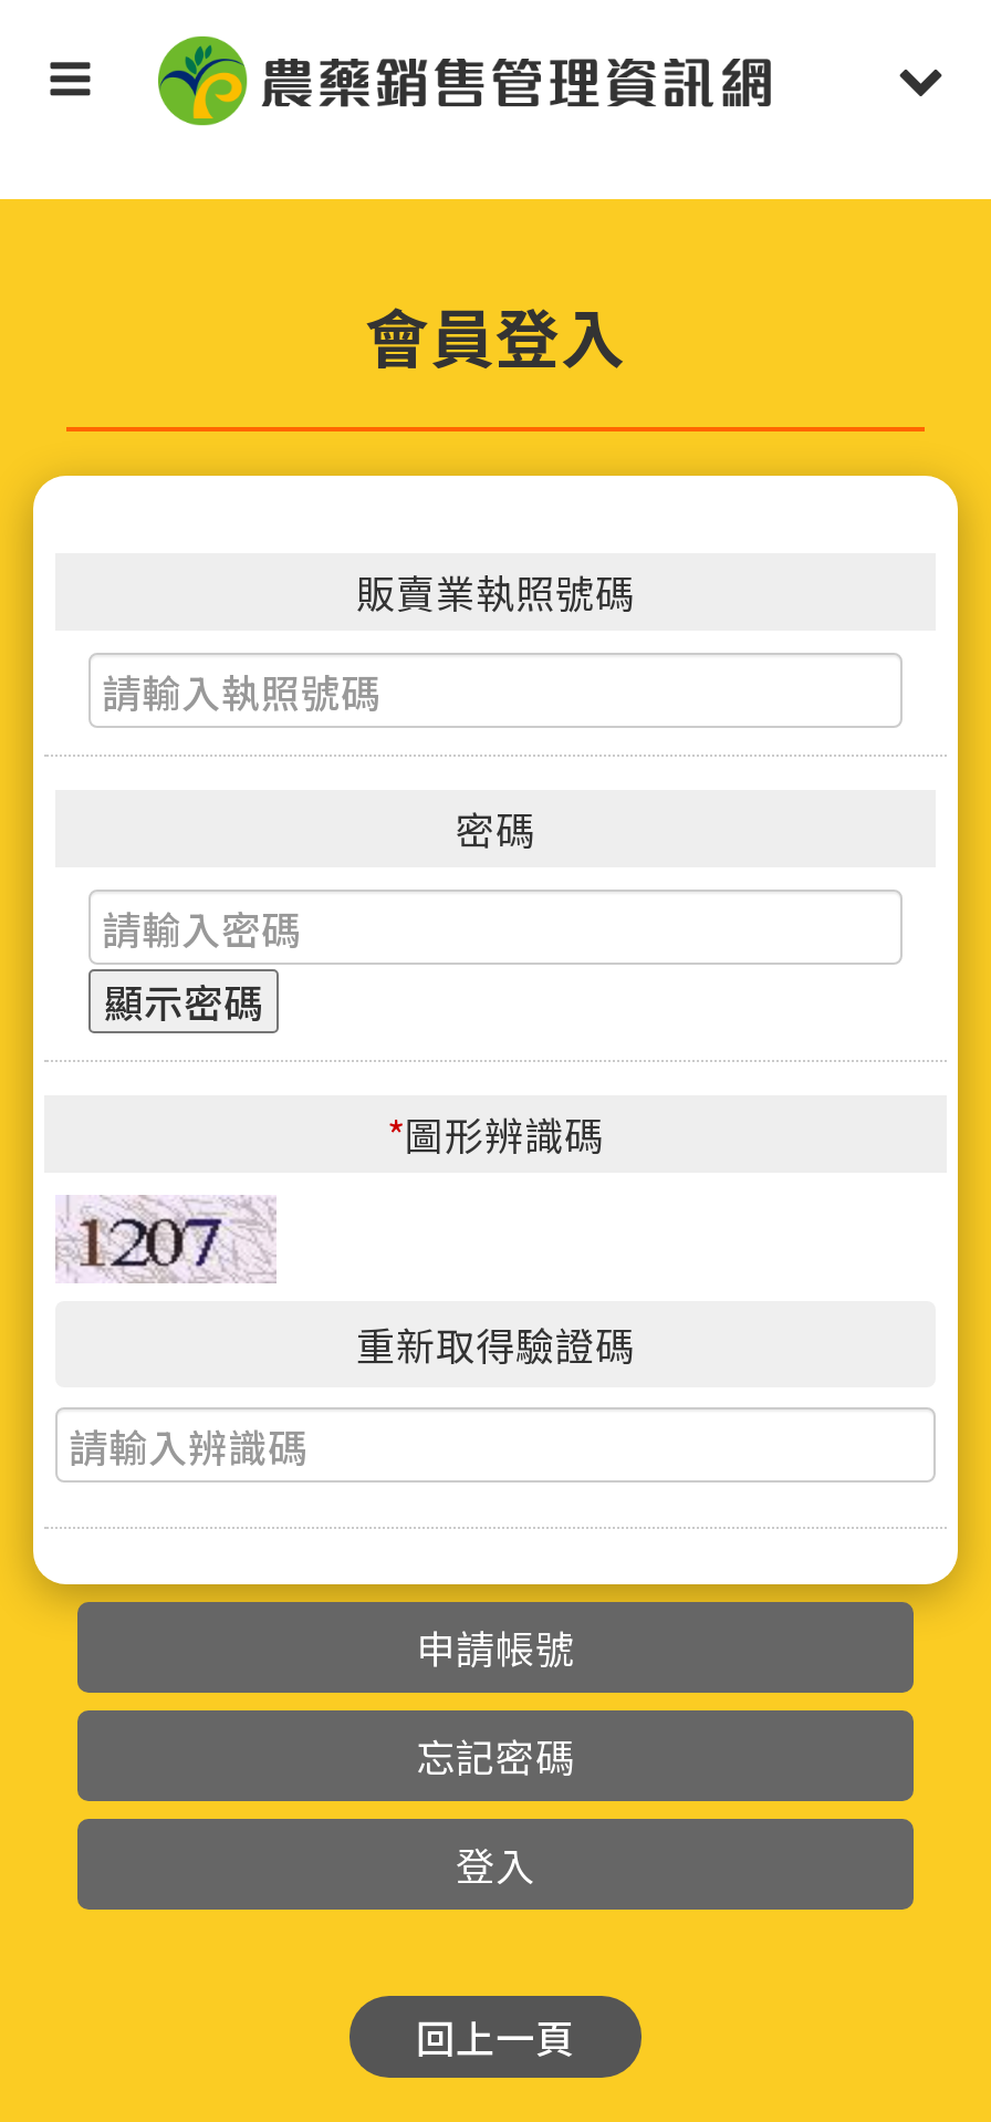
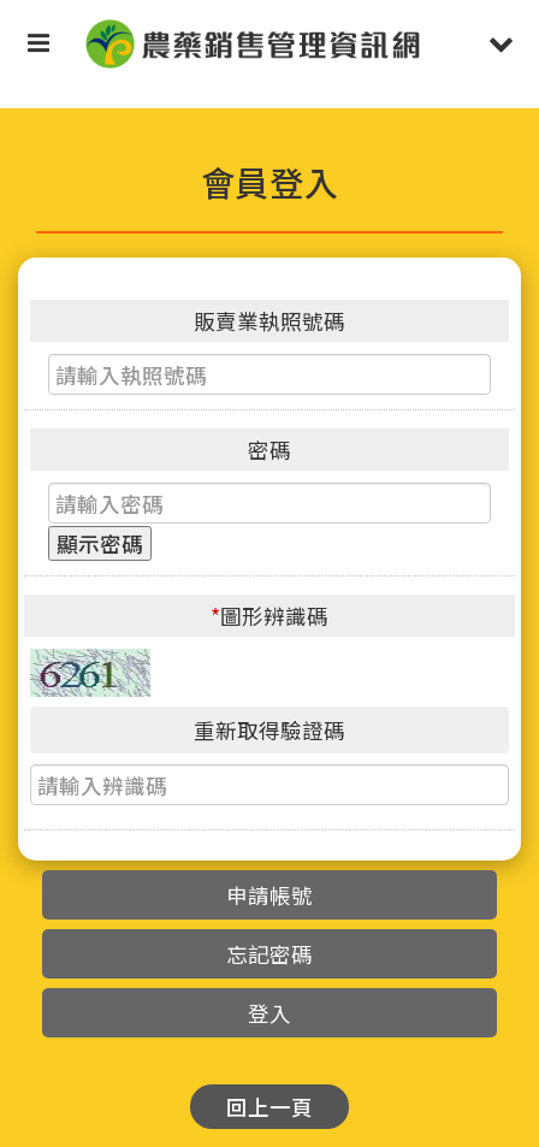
- [image]
+ [image]
